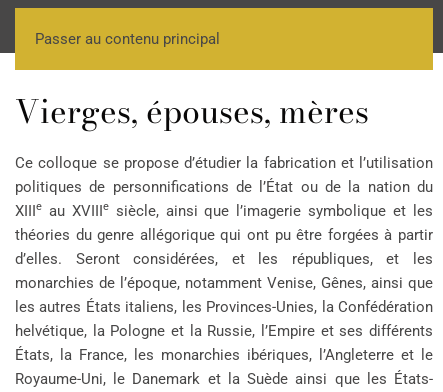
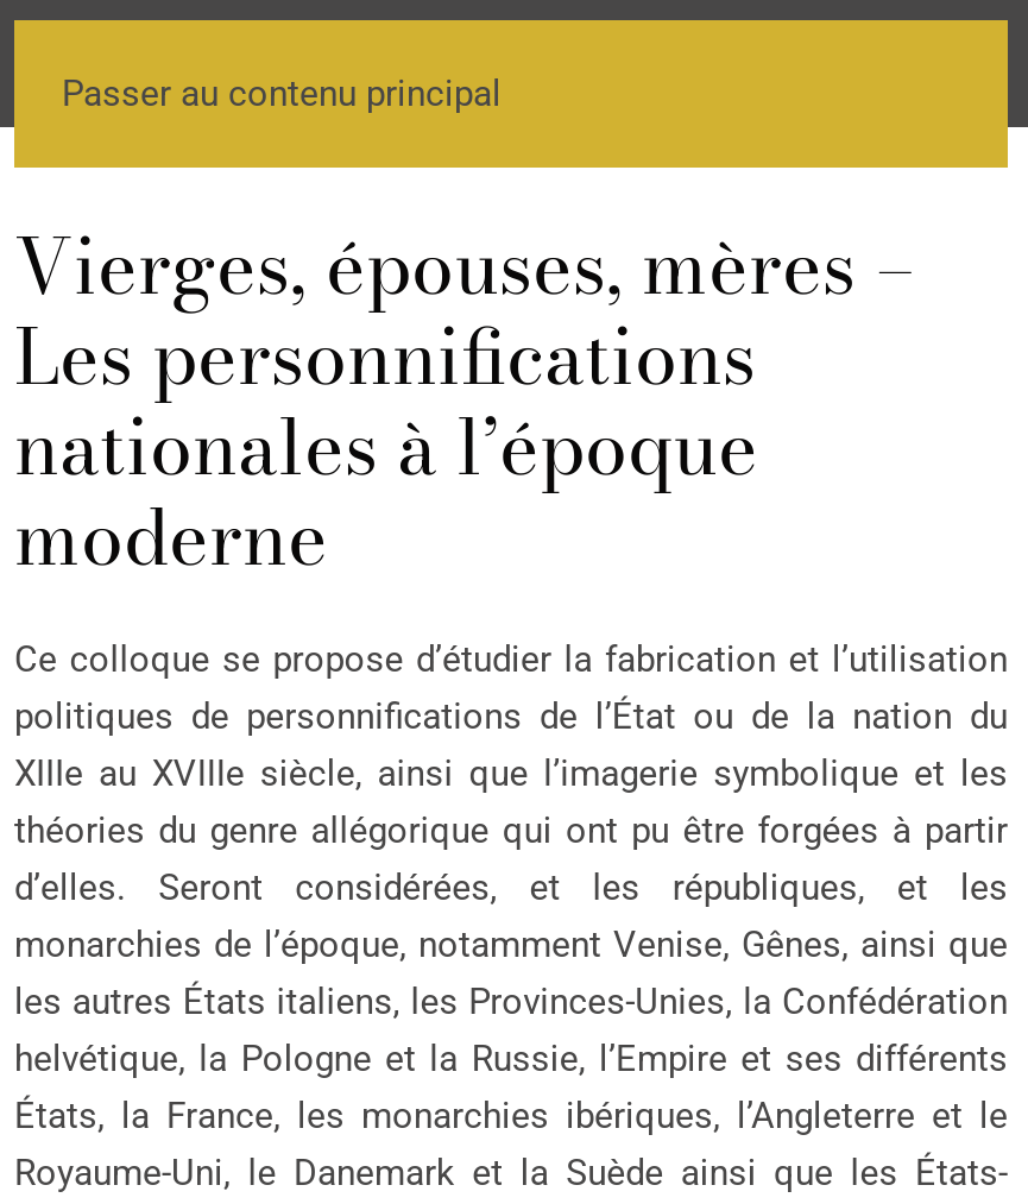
- Vierges, épouses, mères
+ Vierges, épouses, mères –
+ Les personnifications
+ nationales à l’époque
+ moderne
